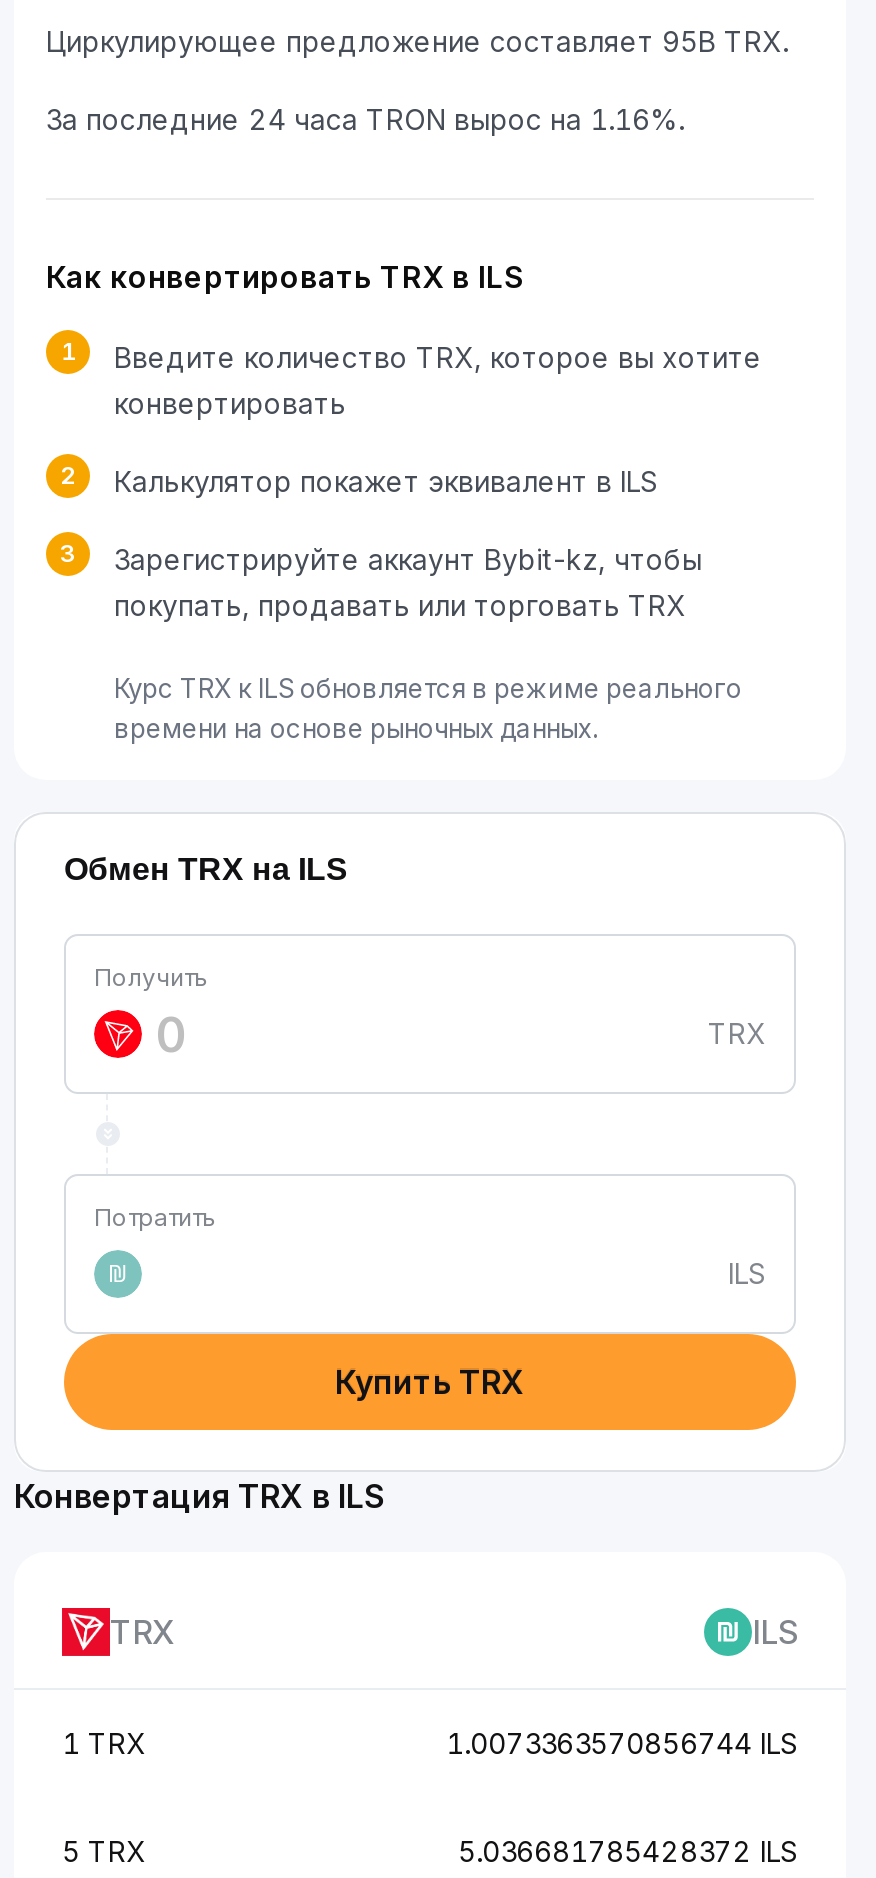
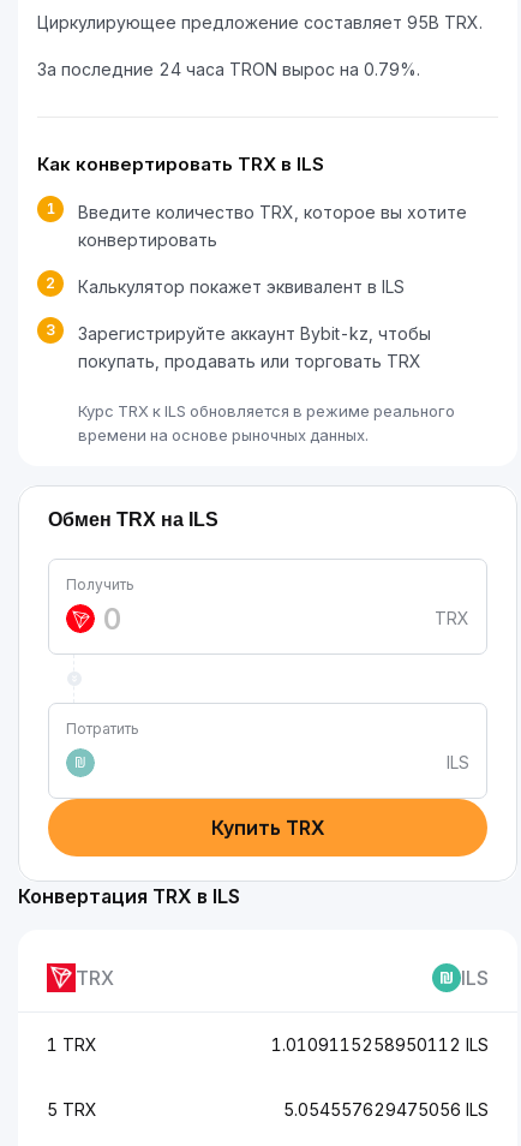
- За последние 24 часа TRON вырос на 1.16%.
+ За последние 24 часа TRON вырос на 0.79%.

- 1.0073363570856744 ILS
+ 1.0109115258950112 ILS

- 5.036681785428372 ILS
+ 5.054557629475056 ILS
